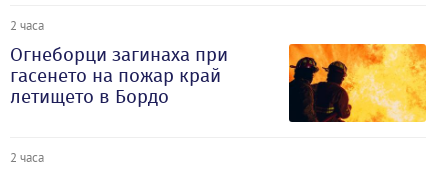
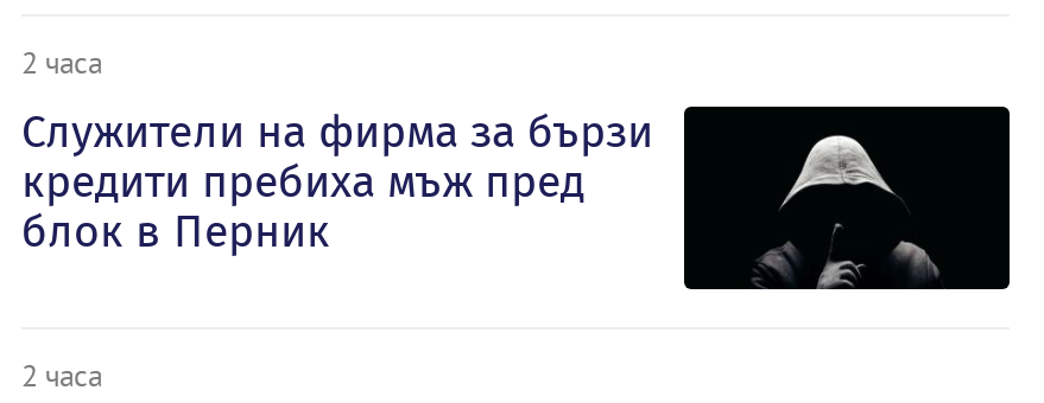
- Огнеборци загинаха при
- гасенето на пожар край
- летището в Бордо
+ Служители на фирма за бързи
+ кредити пребиха мъж пред
+ блок в Перник

- [image]
+ [image]
